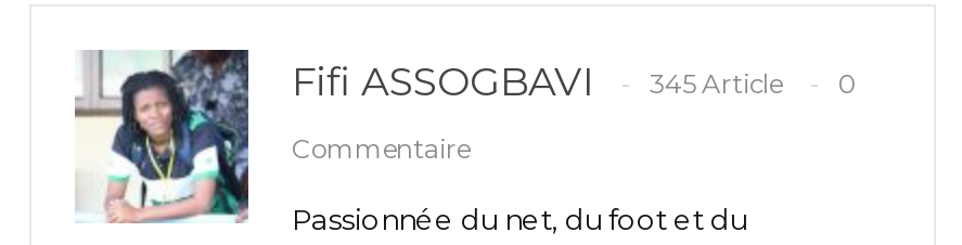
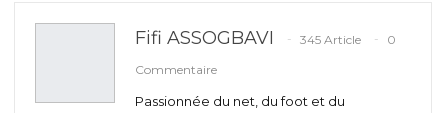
- [image]
